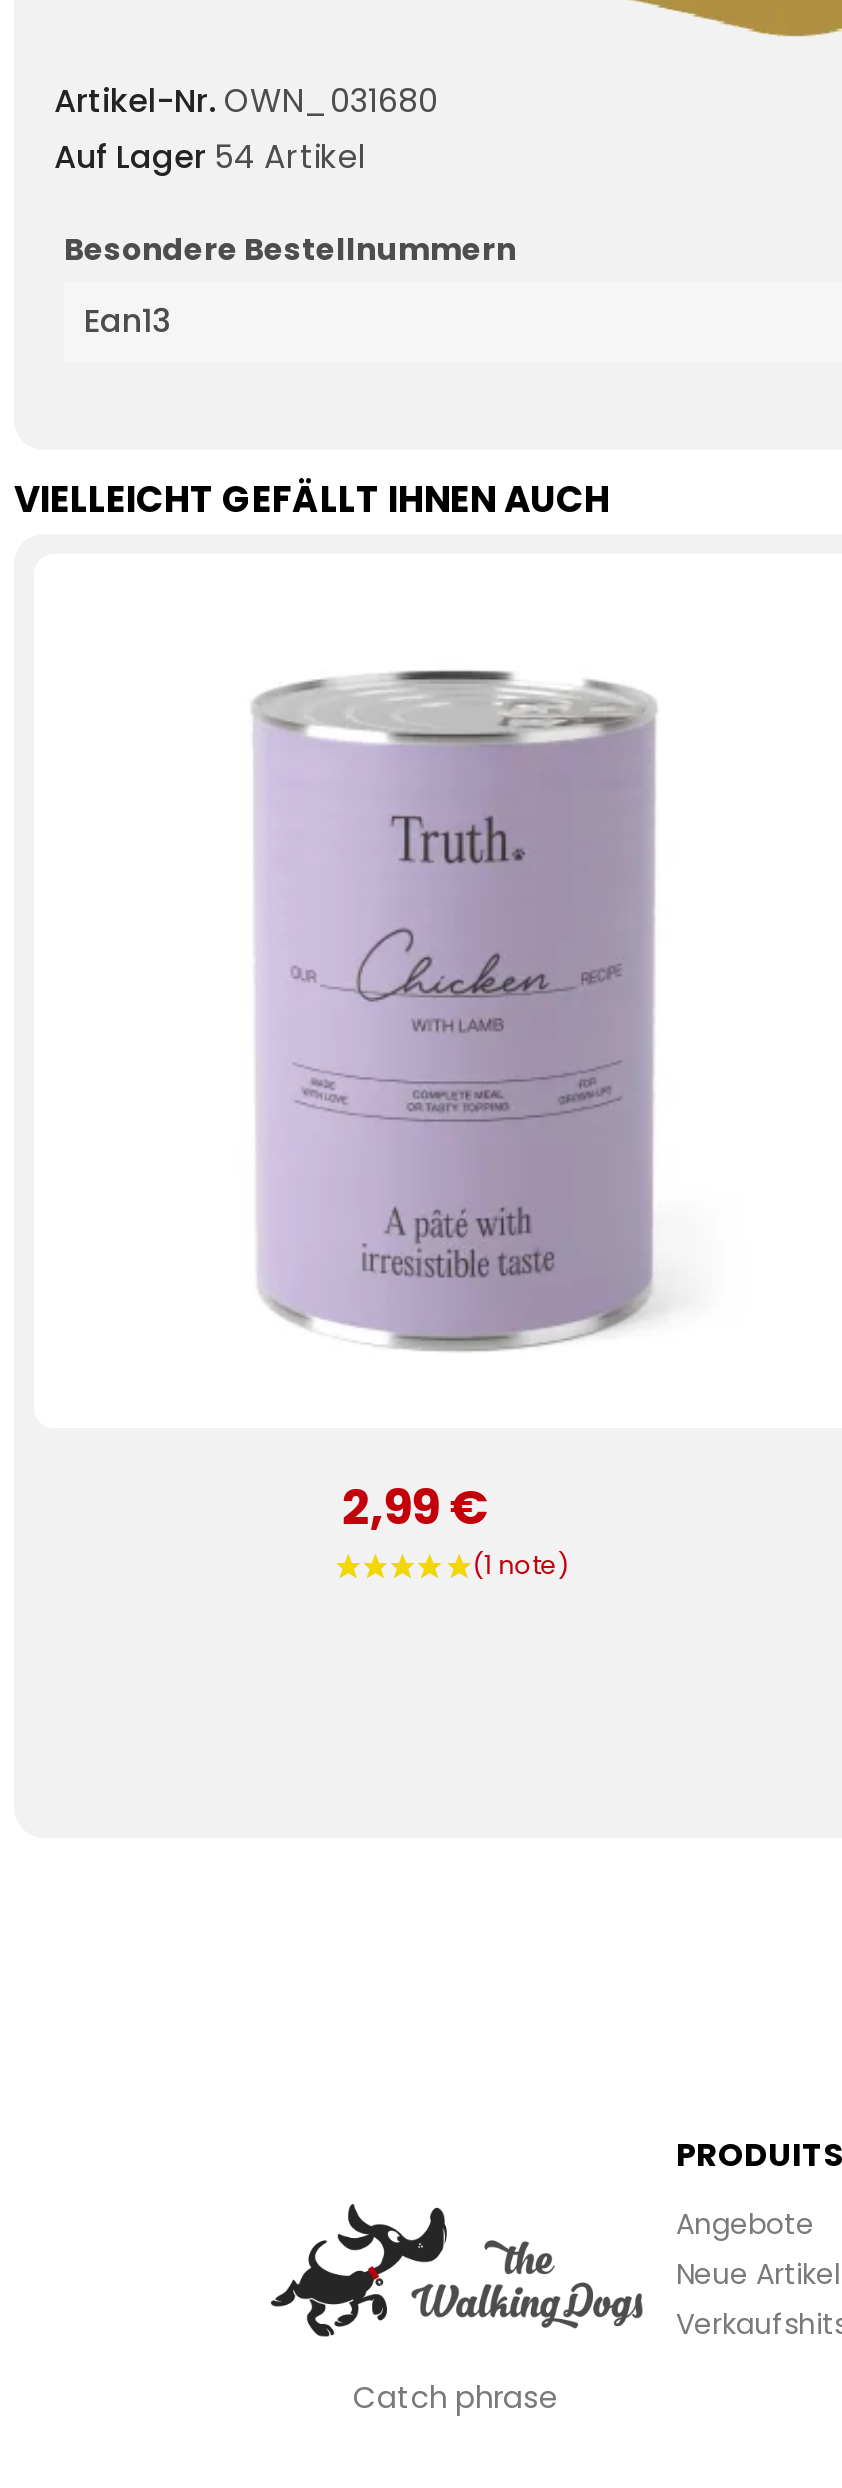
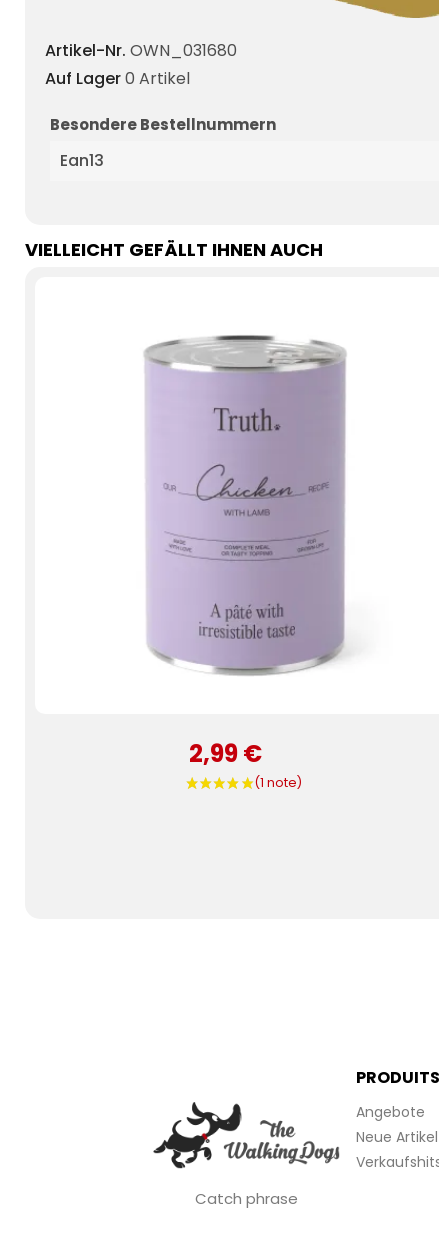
- Auf Lager 54 Artikel
+ Auf Lager 0 Artikel
